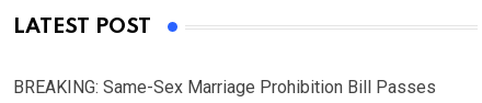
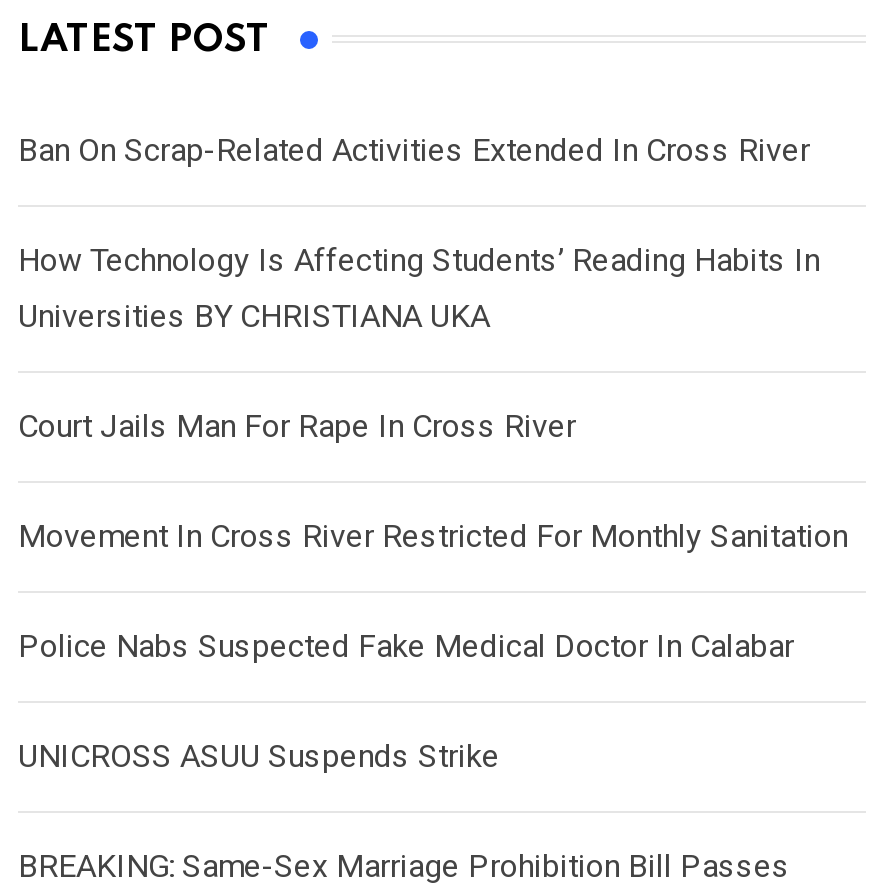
+ Ban On Scrap-Related Activities Extended In Cross River
+ How Technology Is Affecting Students’ Reading Habits In
+ Universities BY CHRISTIANA UKA
+ Court Jails Man For Rape In Cross River
+ Movement In Cross River Restricted For Monthly Sanitation
+ Police Nabs Suspected Fake Medical Doctor In Calabar
+ UNICROSS ASUU Suspends Strike
